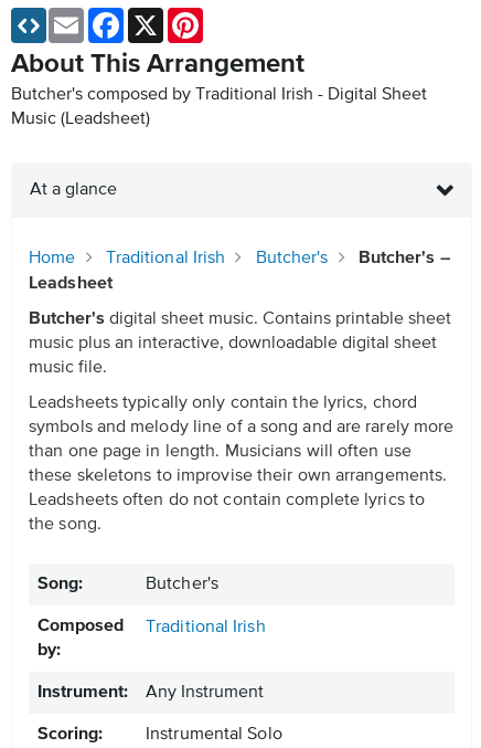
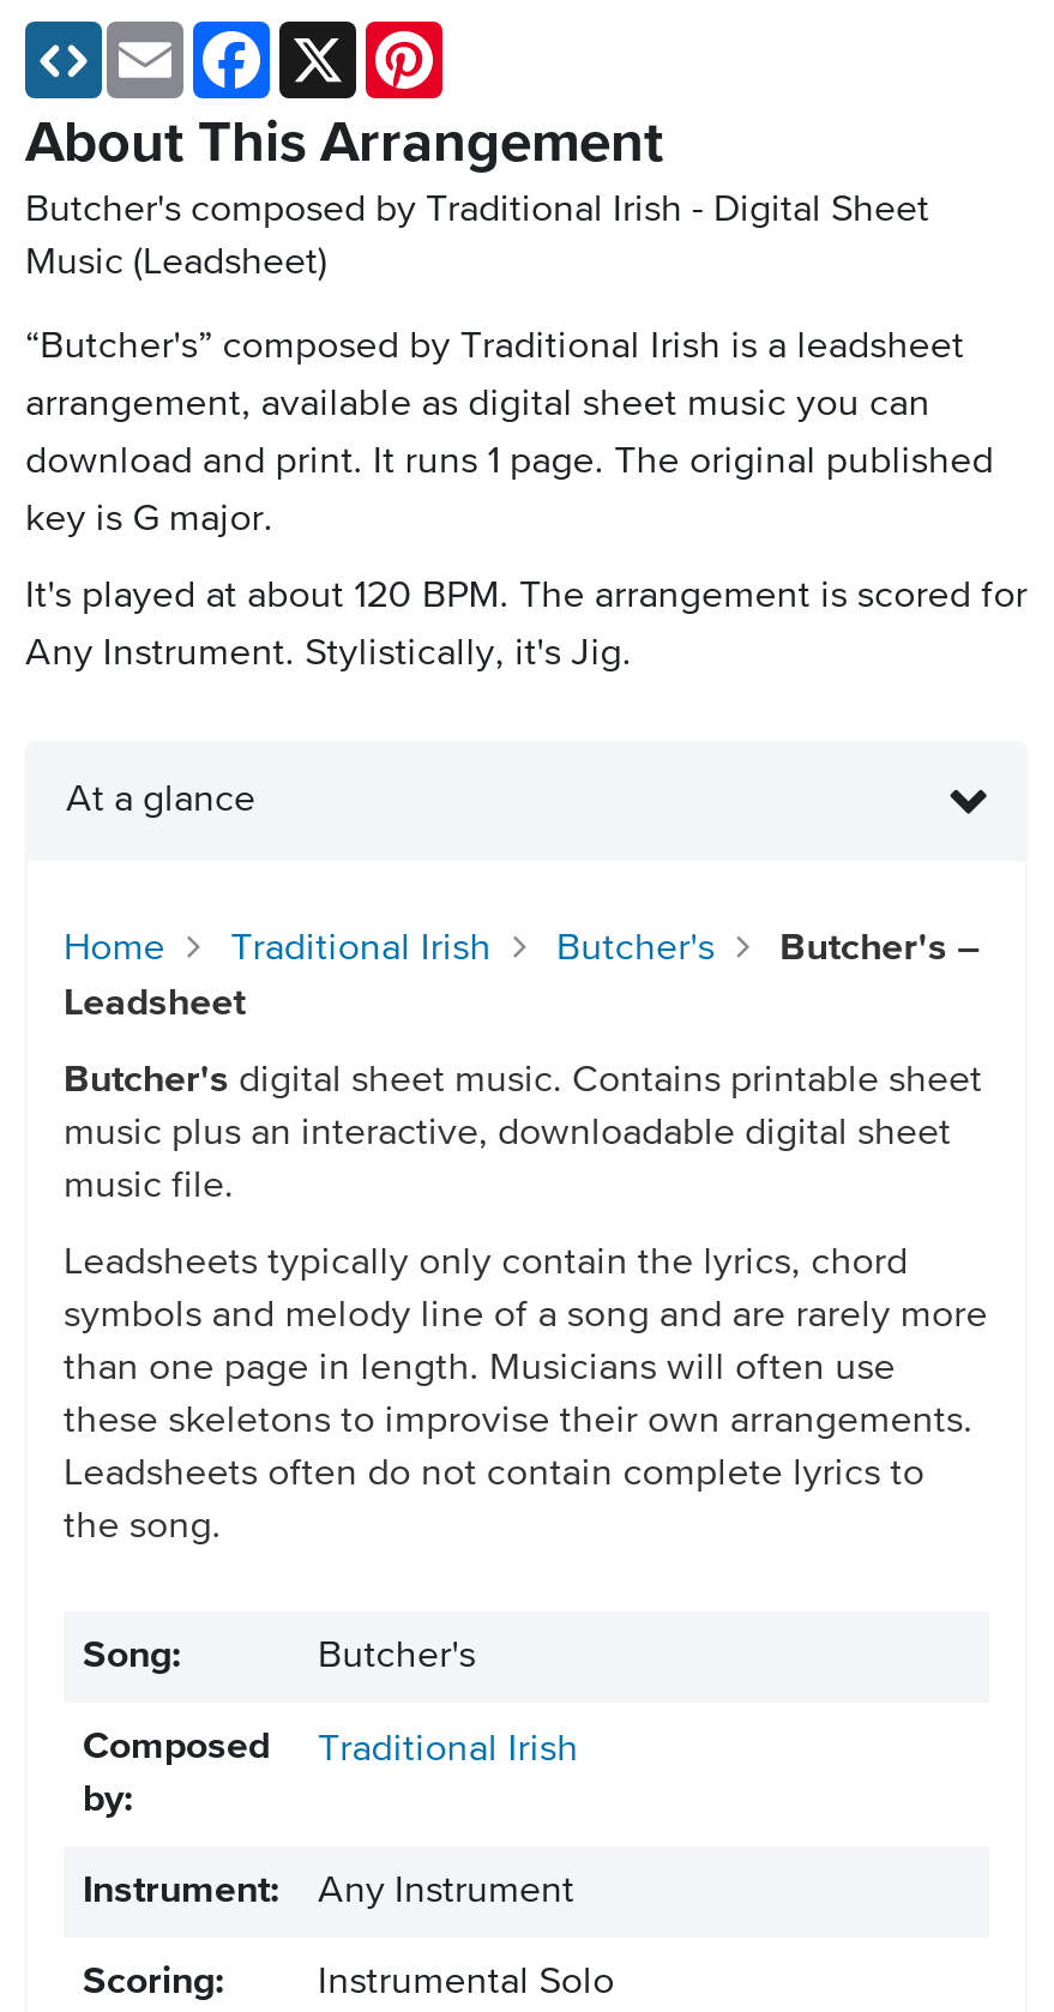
+ “Butcher's” composed by Traditional Irish is a leadsheet
+ arrangement, available as digital sheet music you can
+ download and print. It runs 1 page. The original published
+ key is G major.
+ It's played at about 120 BPM. The arrangement is scored for
+ Any Instrument. Stylistically, it's Jig.
